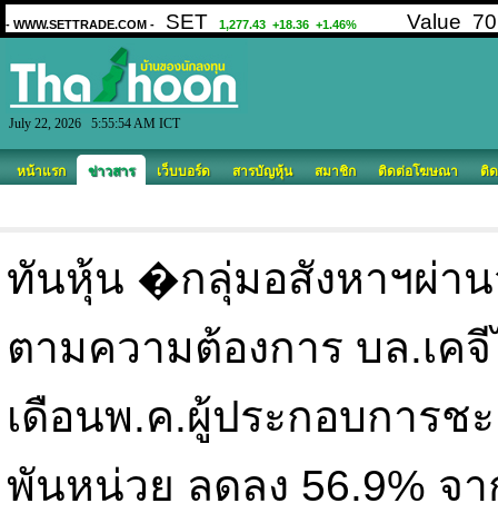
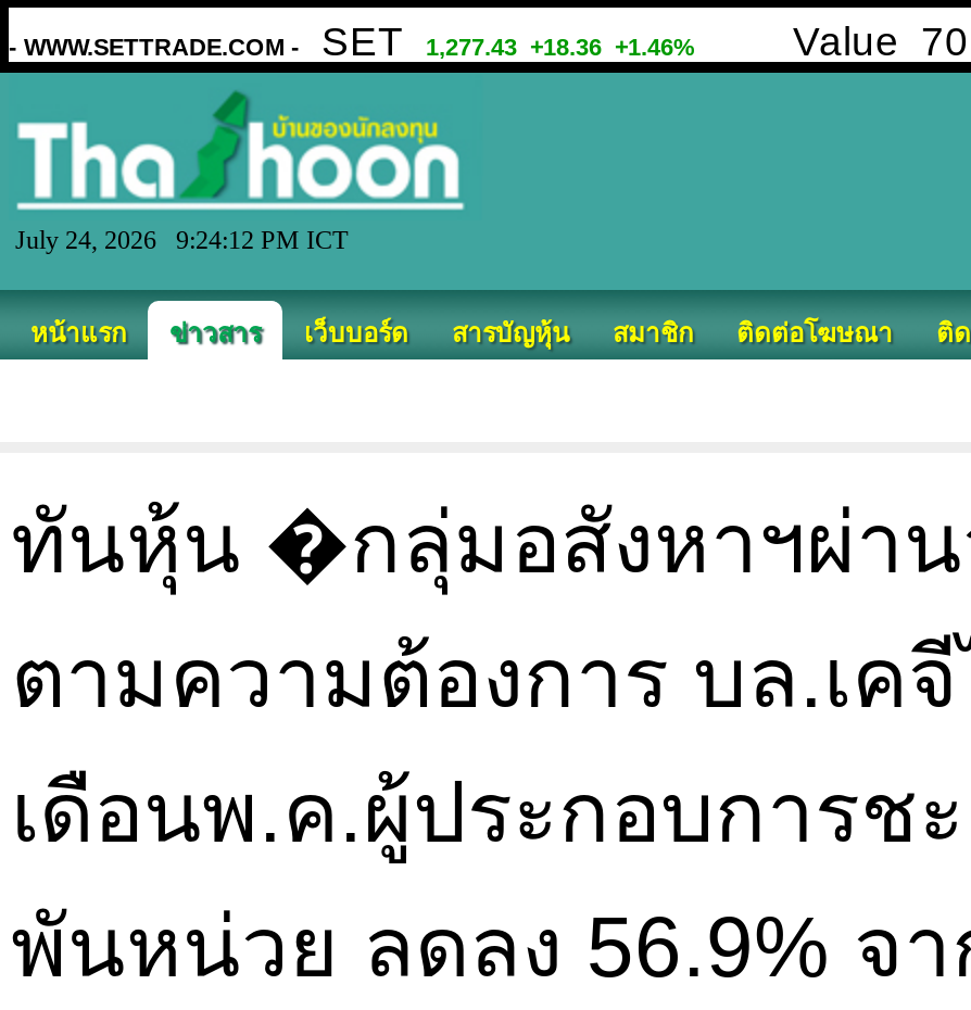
- July 22, 2026 5:55:54 AM ICT
+ July 24, 2026 9:24:12 PM ICT
